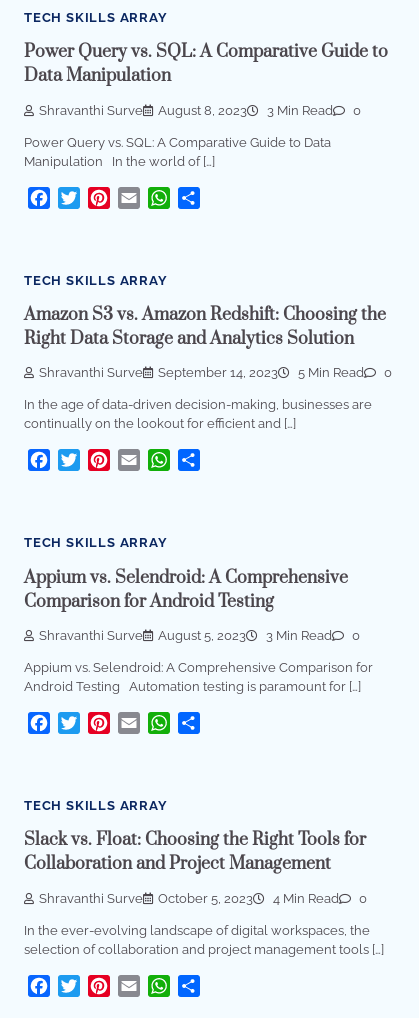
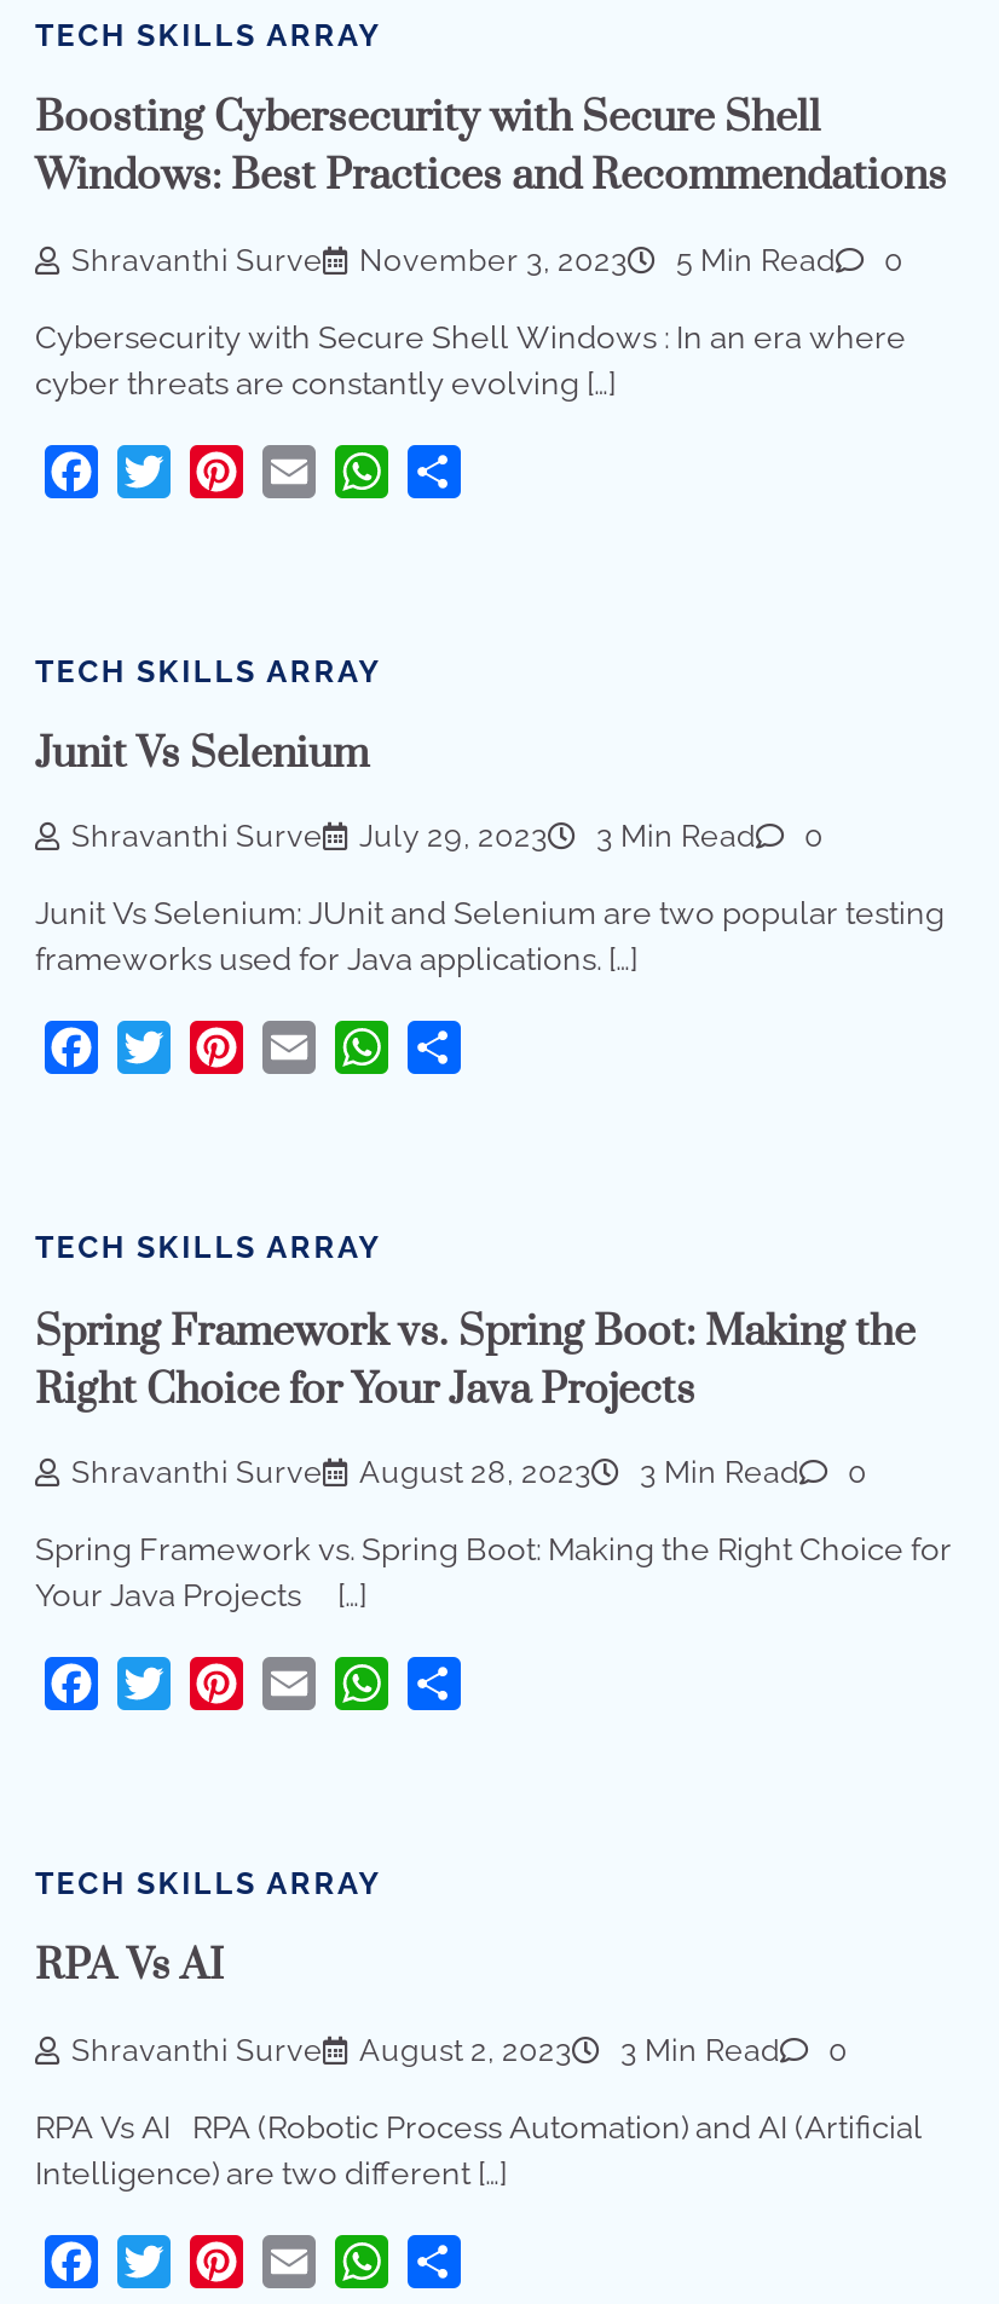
- Power Query vs. SQL: A Comparative Guide to
- Data Manipulation
+ Boosting Cybersecurity with Secure Shell
+ Windows: Best Practices and Recommendations

- August 8, 2023
- 3 Min Read
+ November 3, 2023
+ 5 Min Read

- Power Query vs. SQL: A Comparative Guide to Data
- Manipulation In the world of […]
+ Cybersecurity with Secure Shell Windows : In an era where
+ cyber threats are constantly evolving […]

- Amazon S3 vs. Amazon Redshift: Choosing the
- Right Data Storage and Analytics Solution
+ Junit Vs Selenium

- September 14, 2023
- 5 Min Read
+ July 29, 2023
+ 3 Min Read

- In the age of data-driven decision-making, businesses are
- continually on the lookout for efficient and […]
+ Junit Vs Selenium: JUnit and Selenium are two popular testing
+ frameworks used for Java applications. […]

- Appium vs. Selendroid: A Comprehensive
- Comparison for Android Testing
+ Spring Framework vs. Spring Boot: Making the
+ Right Choice for Your Java Projects

- August 5, 2023
+ August 28, 2023

- Appium vs. Selendroid: A Comprehensive Comparison for
- Android Testing Automation testing is paramount for […]
+ Spring Framework vs. Spring Boot: Making the Right Choice for
+ Your Java Projects […]

- Slack vs. Float: Choosing the Right Tools for
- Collaboration and Project Management
+ RPA Vs AI

- October 5, 2023
- 4 Min Read
+ August 2, 2023
+ 3 Min Read

- In the ever-evolving landscape of digital workspaces, the
- selection of collaboration and project management tools […]
+ RPA Vs AI RPA (Robotic Process Automation) and AI (Artificial
+ Intelligence) are two different […]
